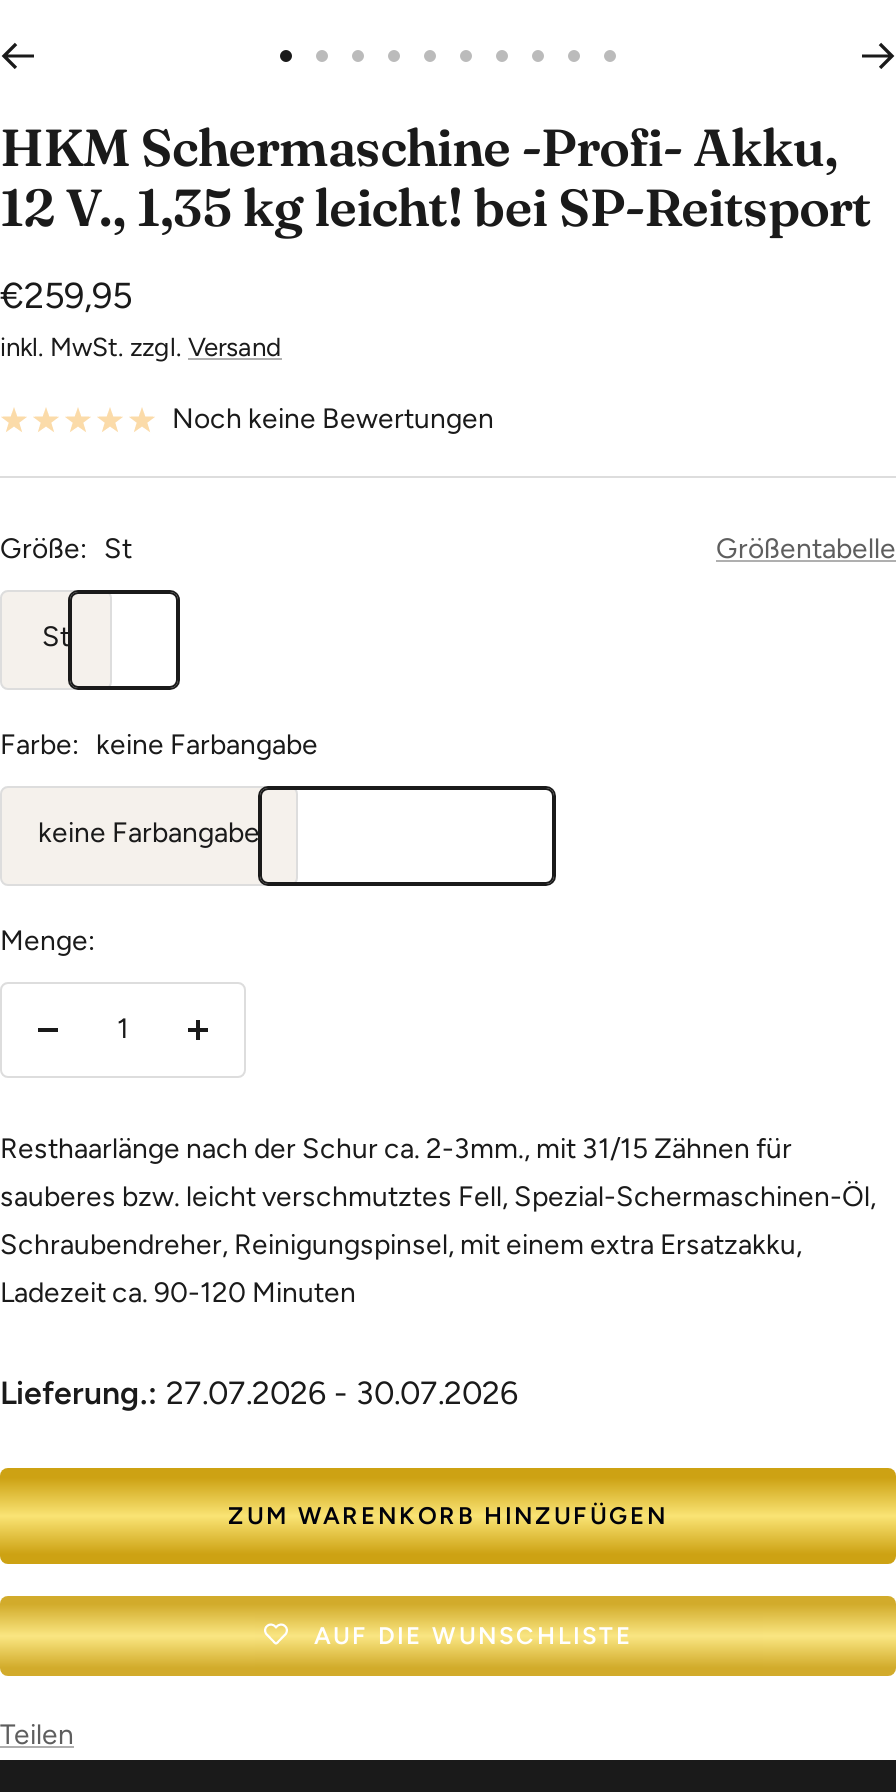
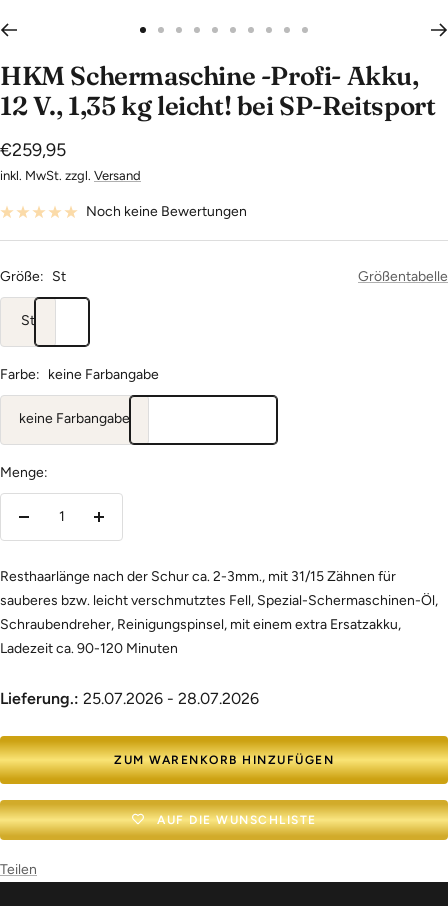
- Lieferung.: 27.07.2026 - 30.07.2026
+ Lieferung.: 25.07.2026 - 28.07.2026
